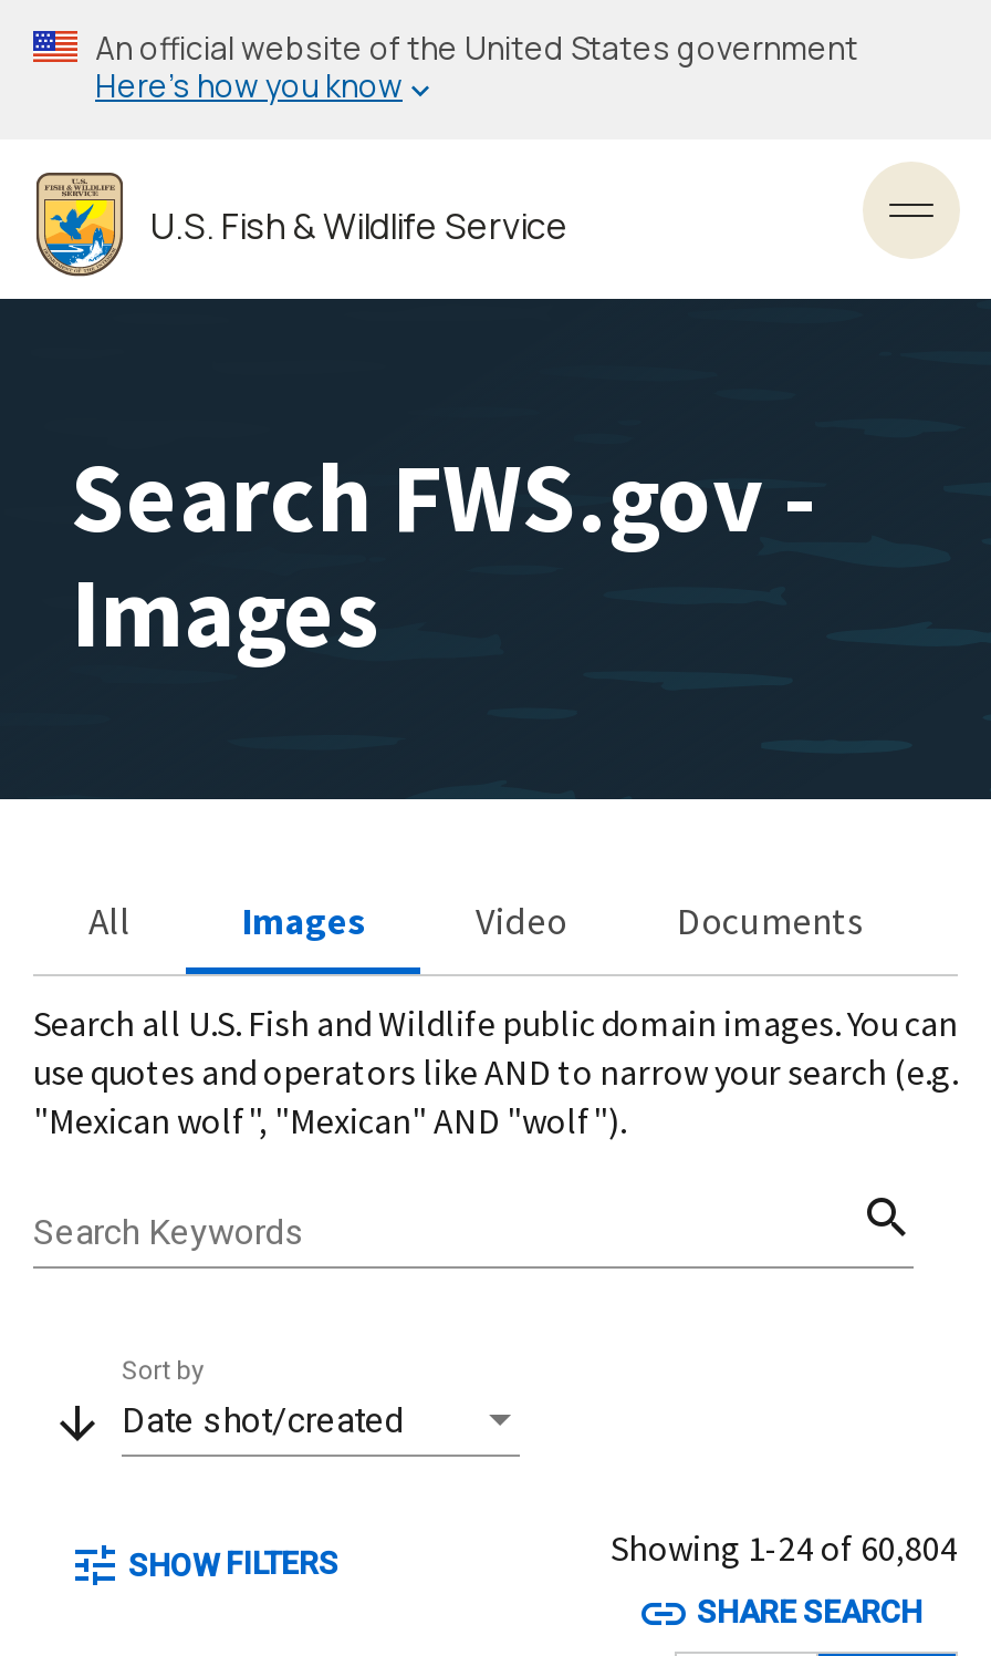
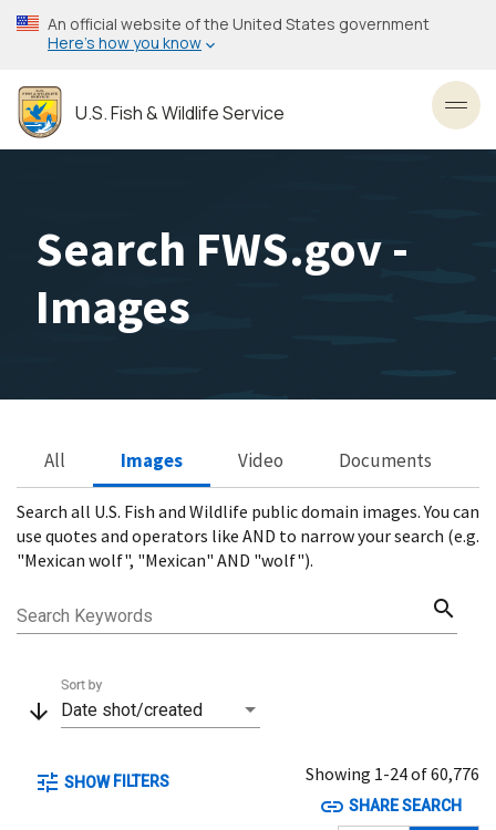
- Showing 1-24 of 60,804
+ Showing 1-24 of 60,776
